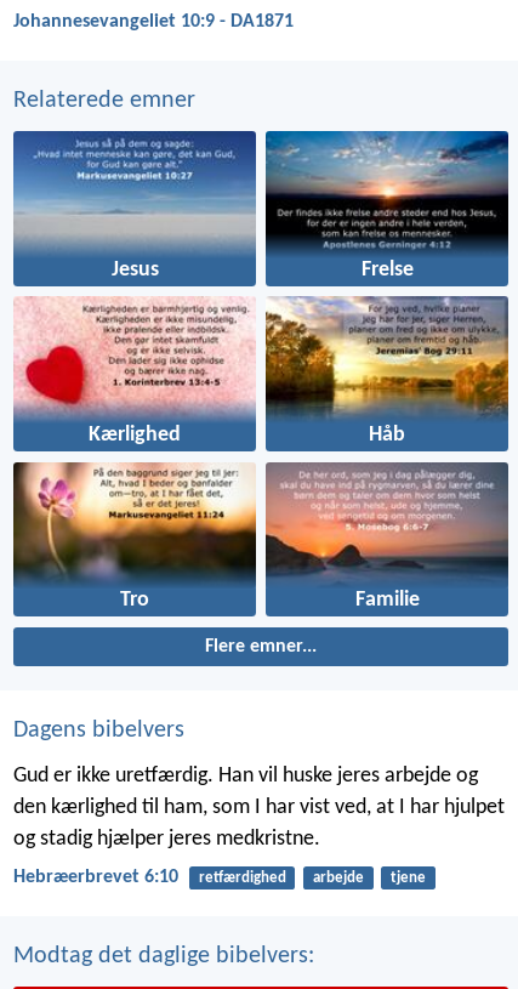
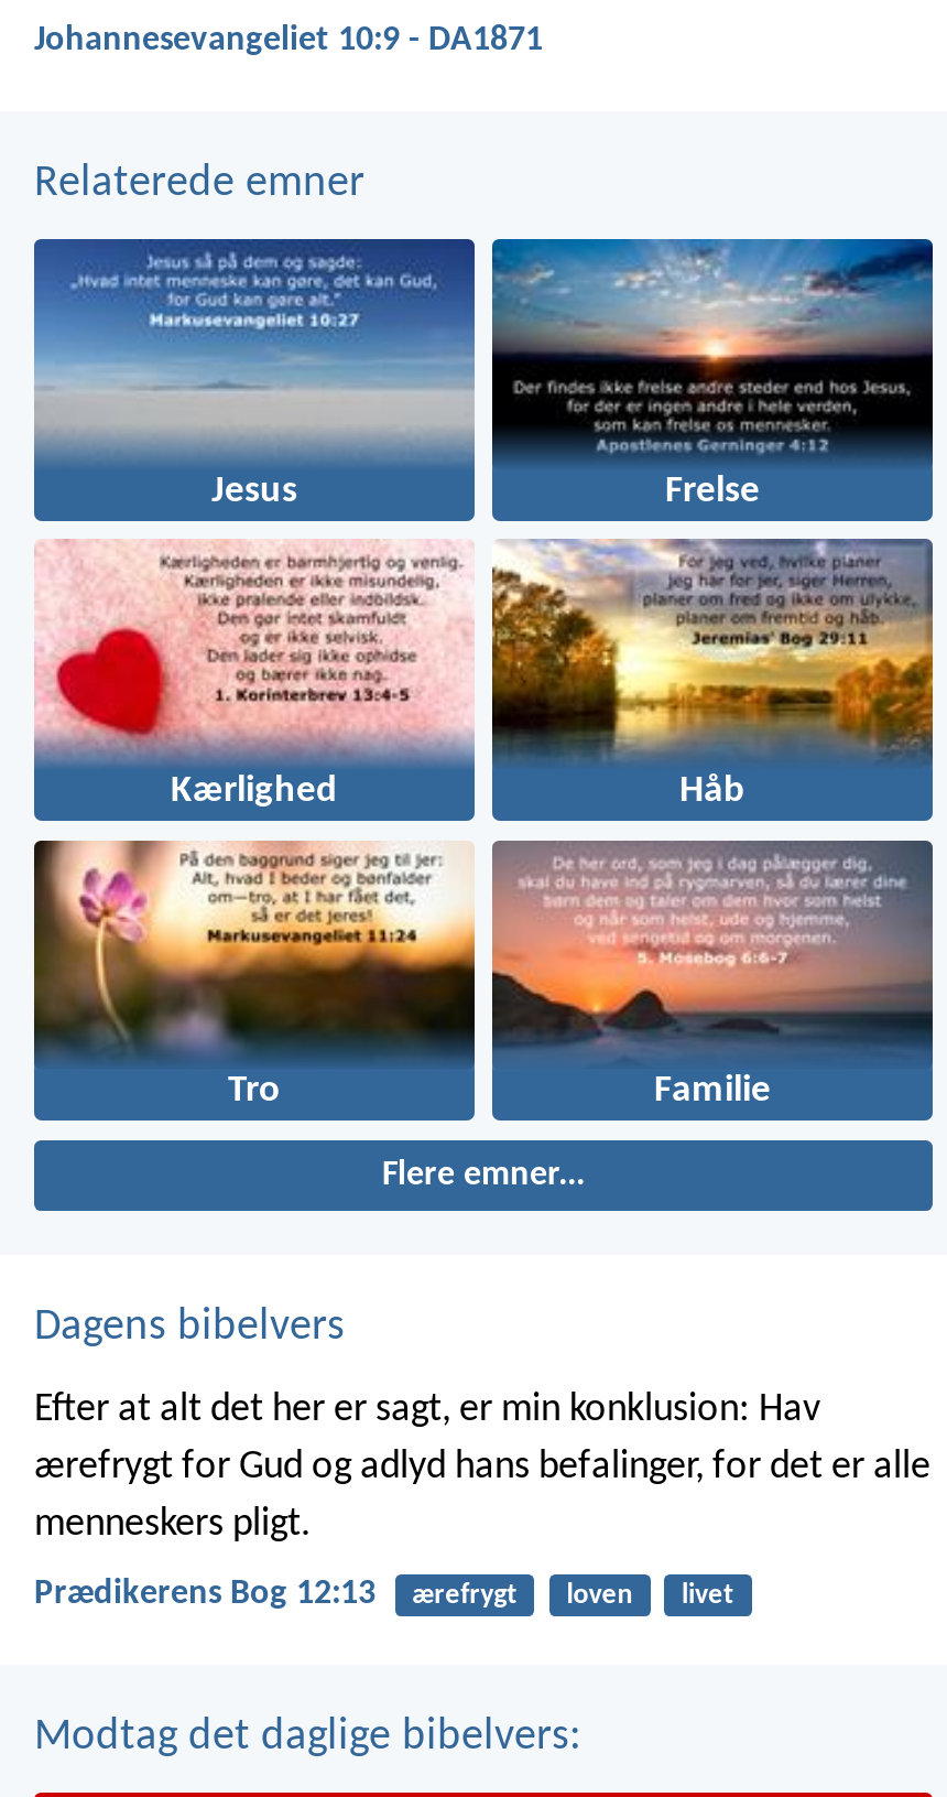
- Gud er ikke uretfærdig. Han vil huske jeres arbejde og
- den kærlighed til ham, som I har vist ved, at I har hjulpet
- og stadig hjælper jeres medkristne.
+ Efter at alt det her er sagt, er min konklusion: Hav
+ ærefrygt for Gud og adlyd hans befalinger, for det er alle
+ menneskers pligt.

- Hebræerbrevet 6:10
- retfærdighed
- arbejde
- tjene
+ Prædikerens Bog 12:13
+ ærefrygt
+ loven
+ livet
